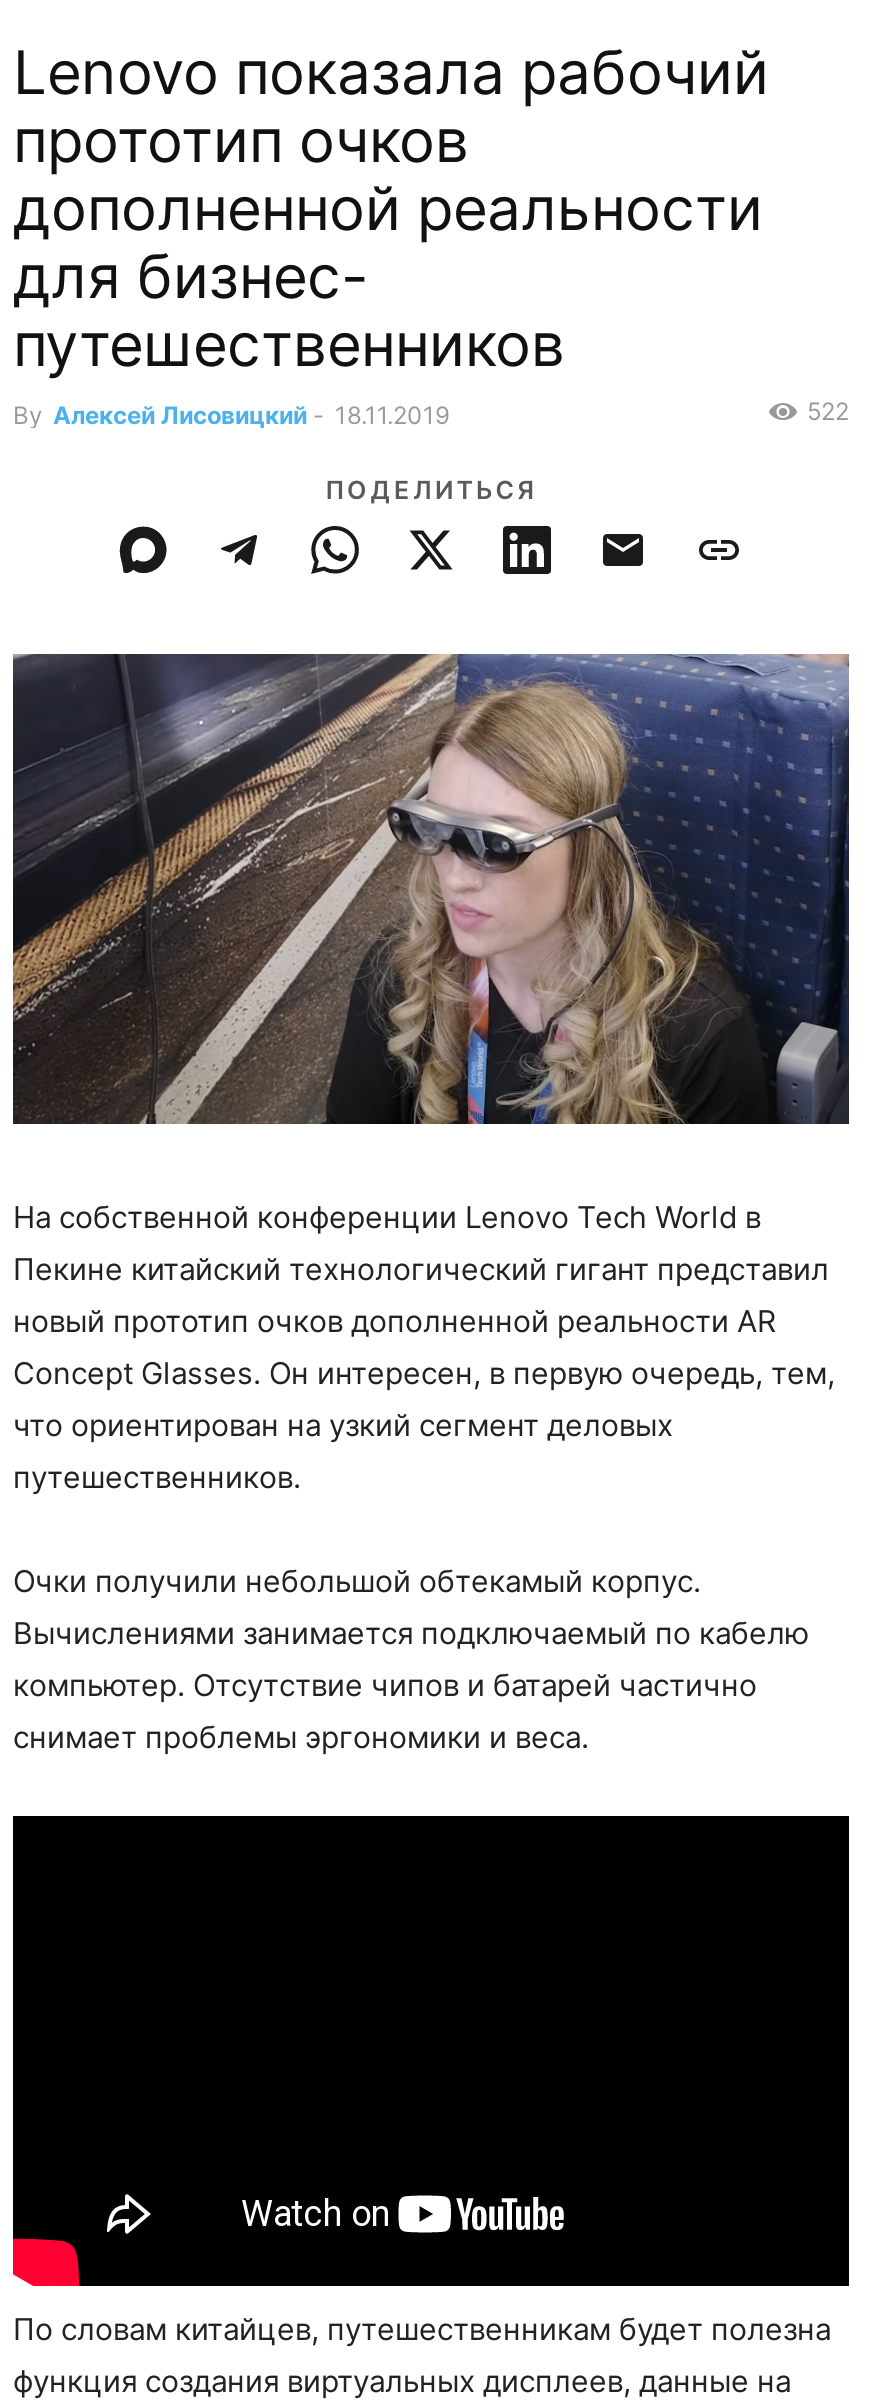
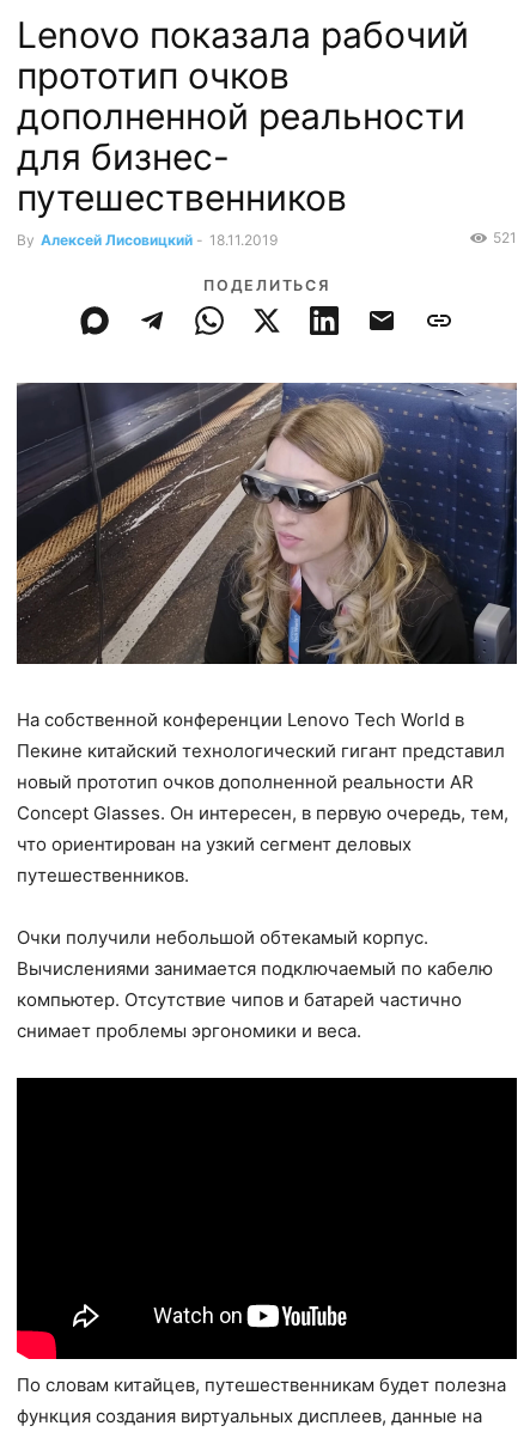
- 522
+ 521
